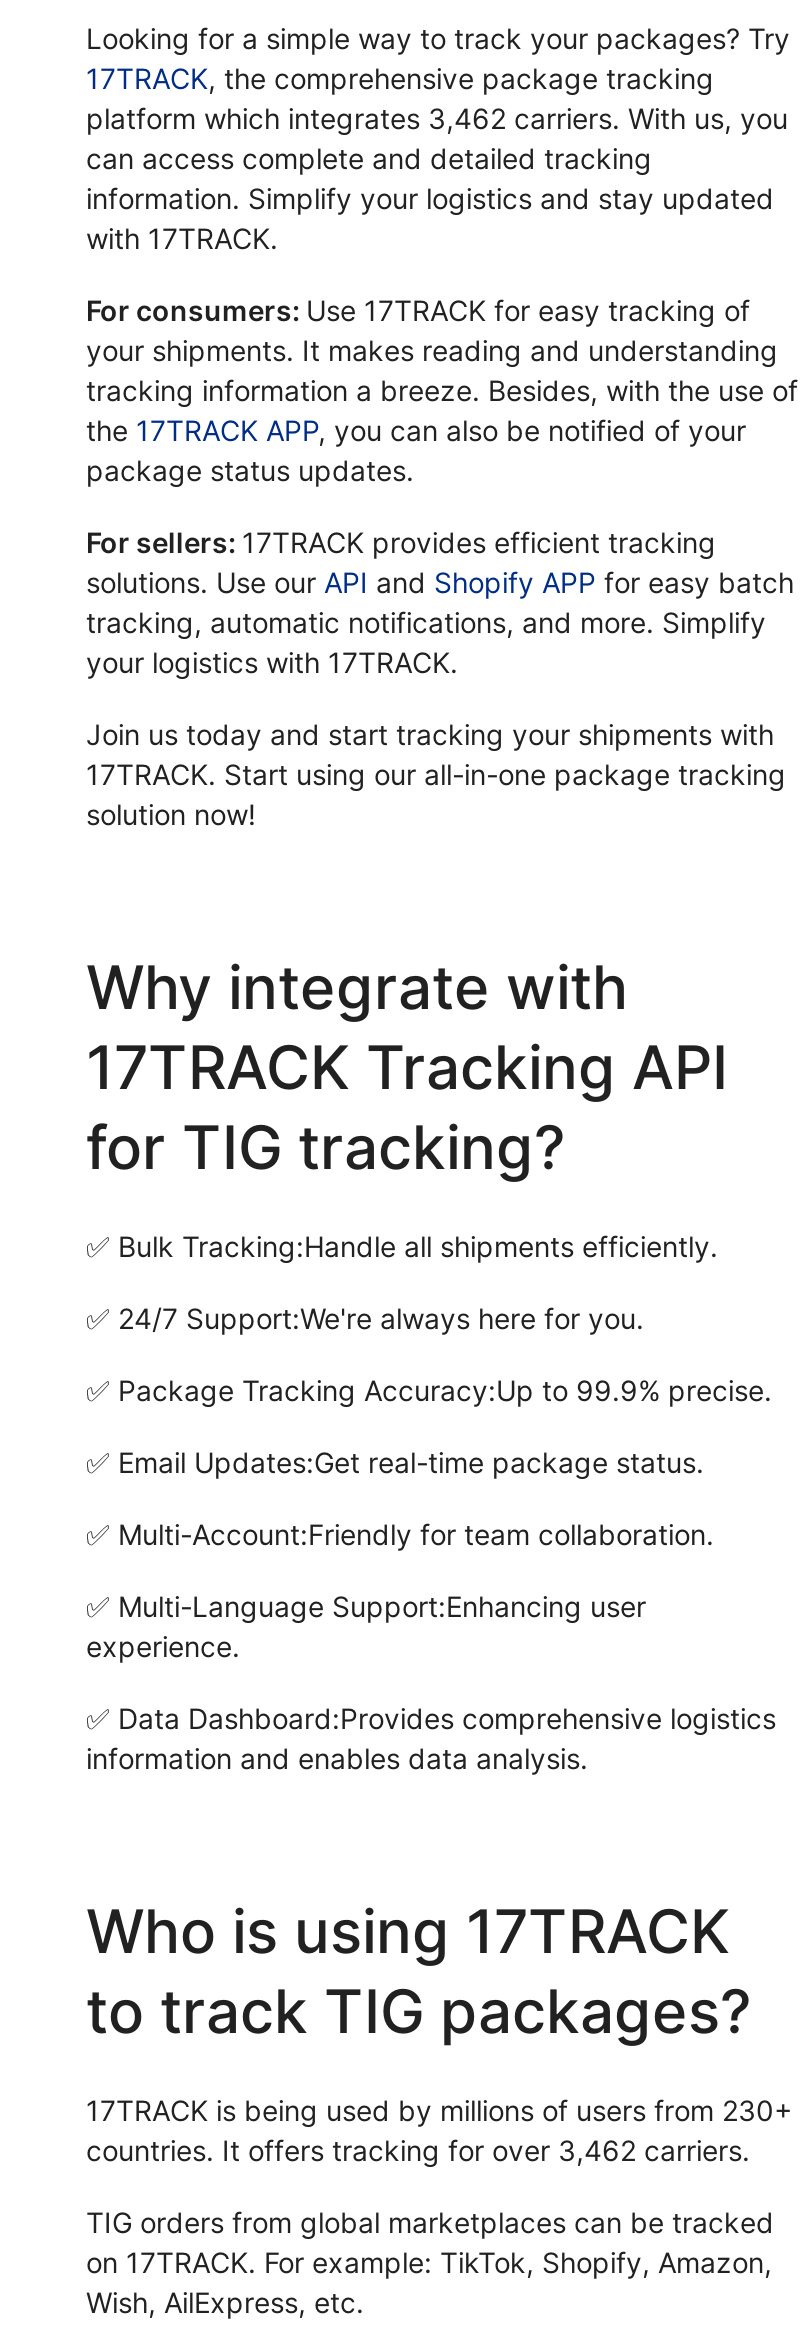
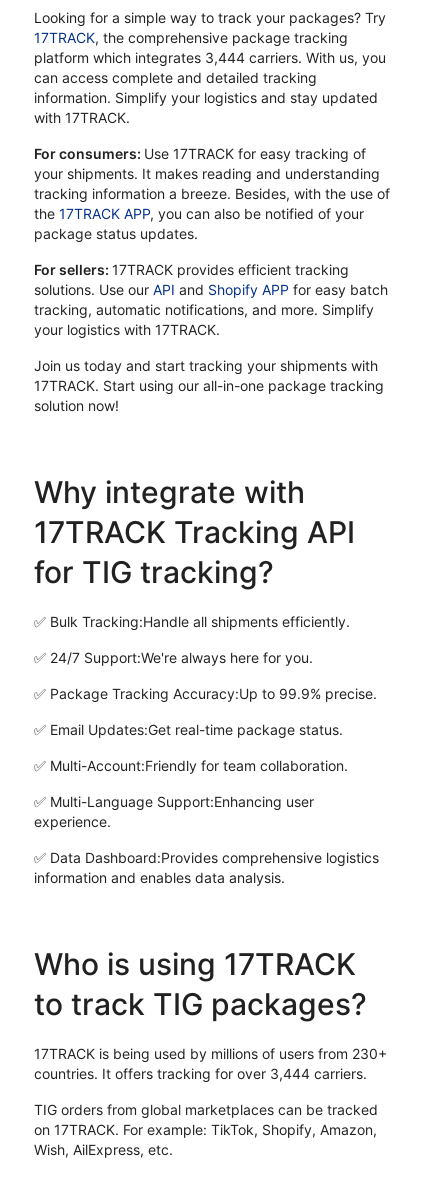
- platform which integrates 3,462 carriers. With us, you
+ platform which integrates 3,444 carriers. With us, you

- countries. It offers tracking for over 3,462 carriers.
+ countries. It offers tracking for over 3,444 carriers.
